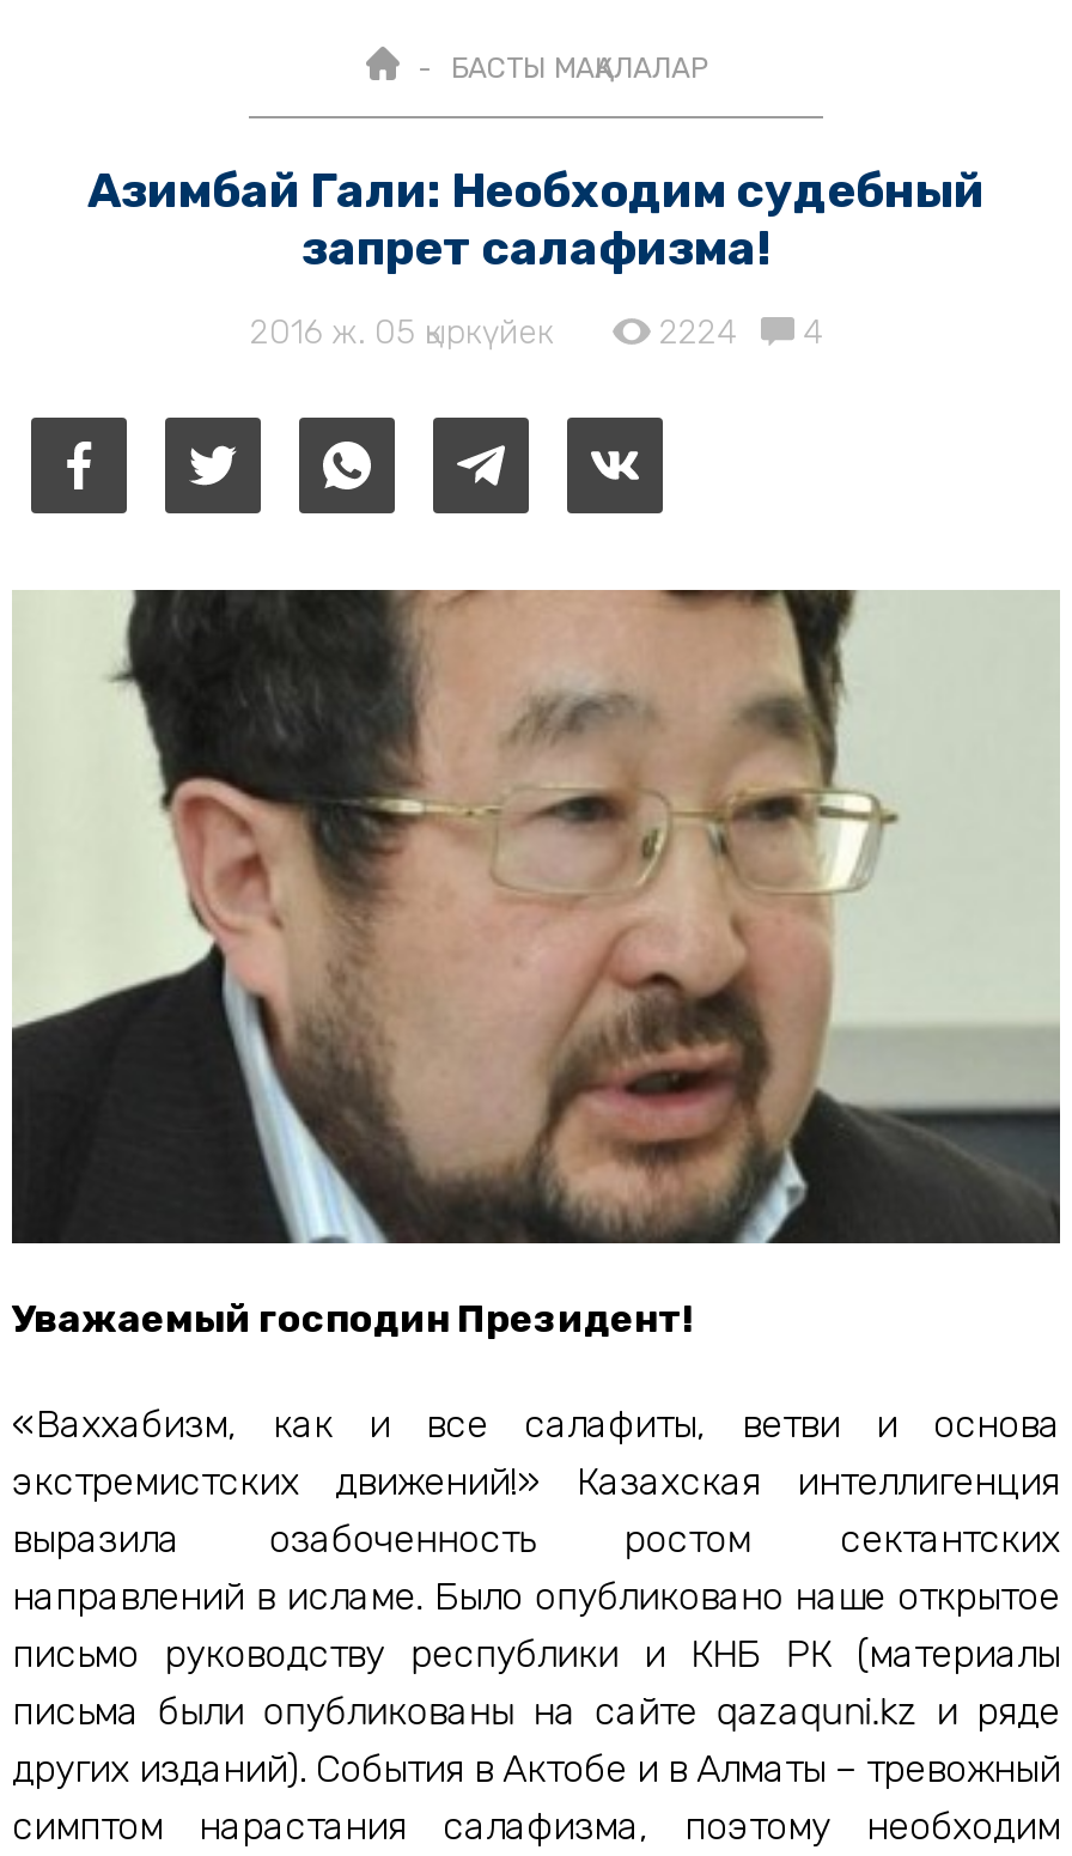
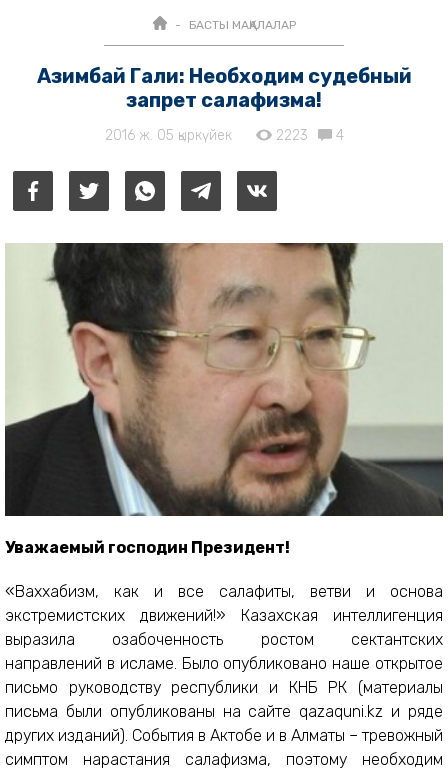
- 2224 4
+ 2223 4
